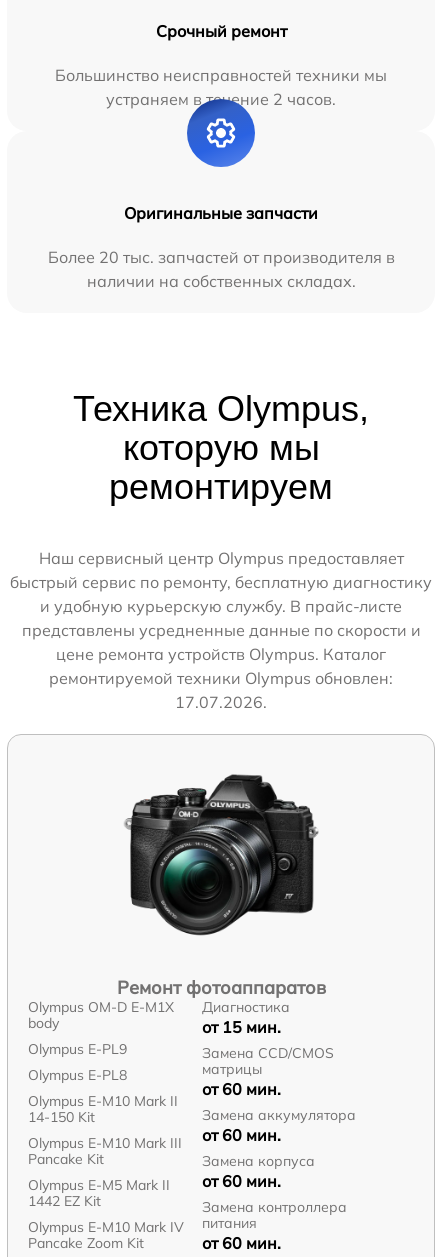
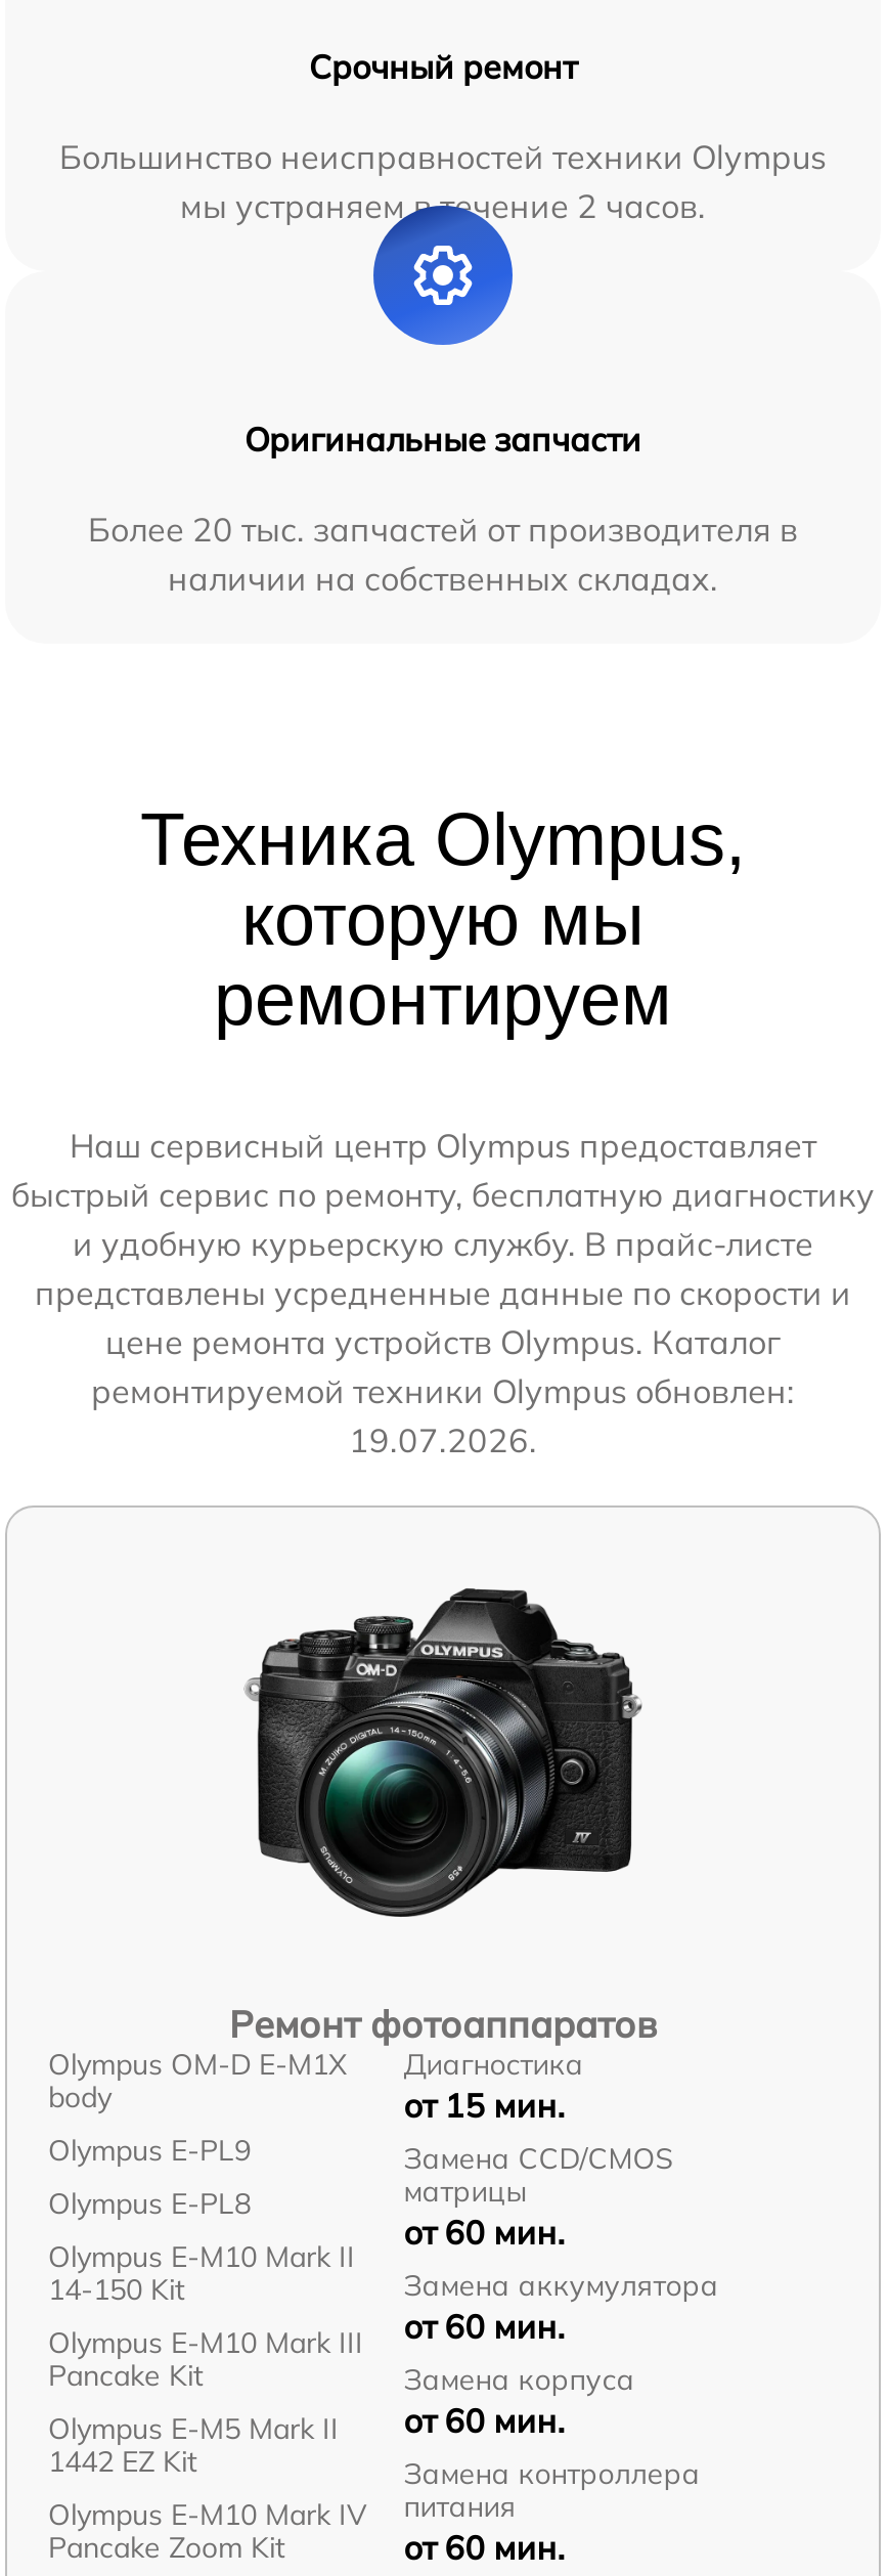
- Большинство неисправностей техники мы
- устраняем в течение 2 часов.
+ Большинство неисправностей техники Olympus
+ мы устраняем в течение 2 часов.

- 17.07.2026.
+ 19.07.2026.
